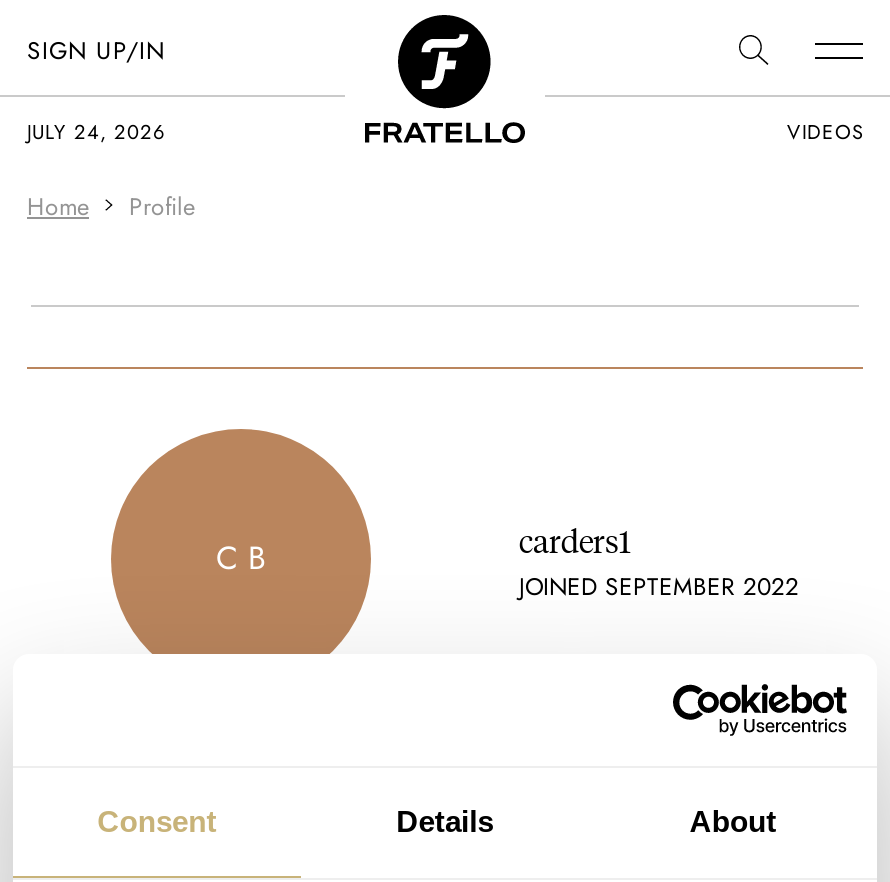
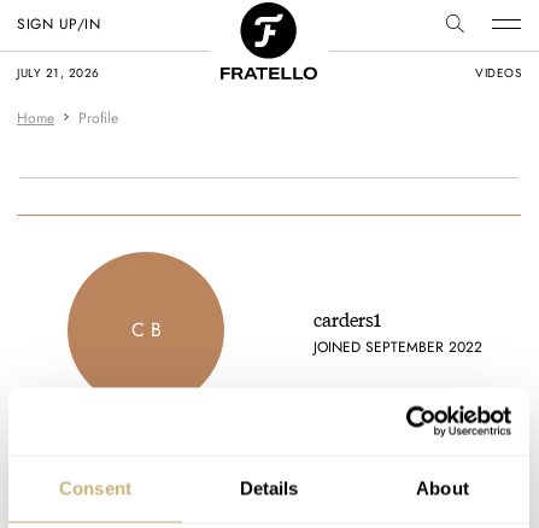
- JULY 24, 2026
+ JULY 21, 2026
